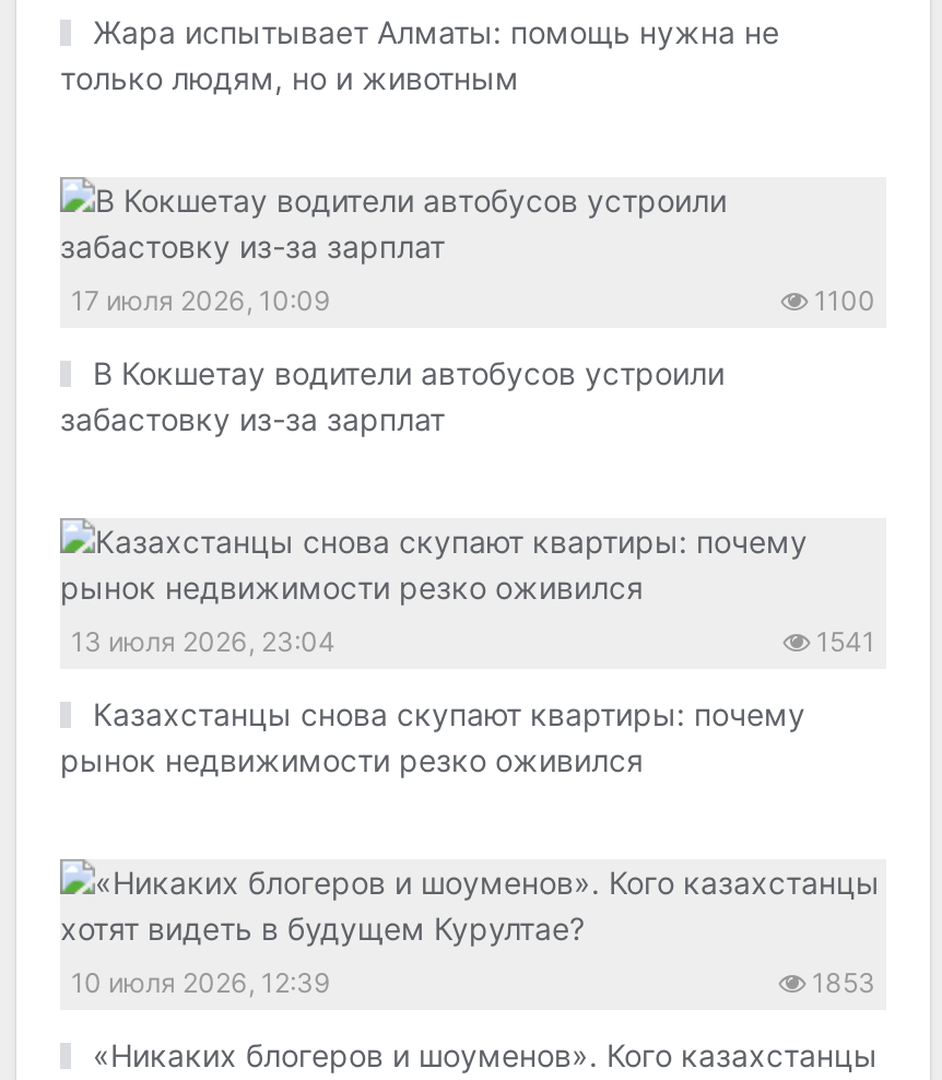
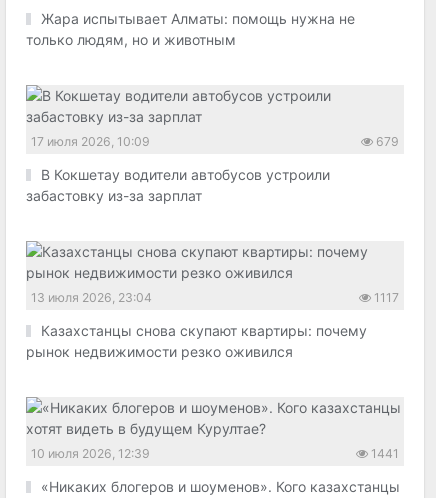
- 1100
+ 679

- 1541
+ 1117

- 1853
+ 1441
